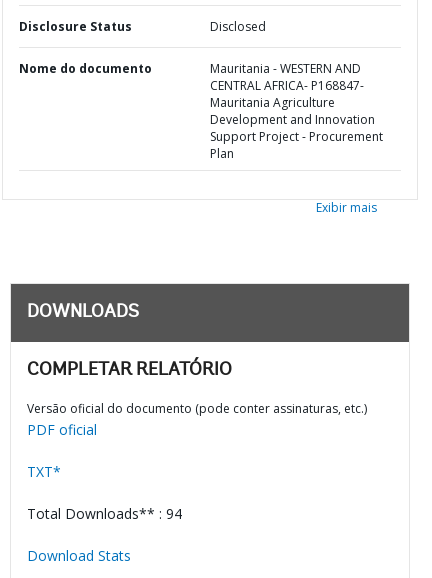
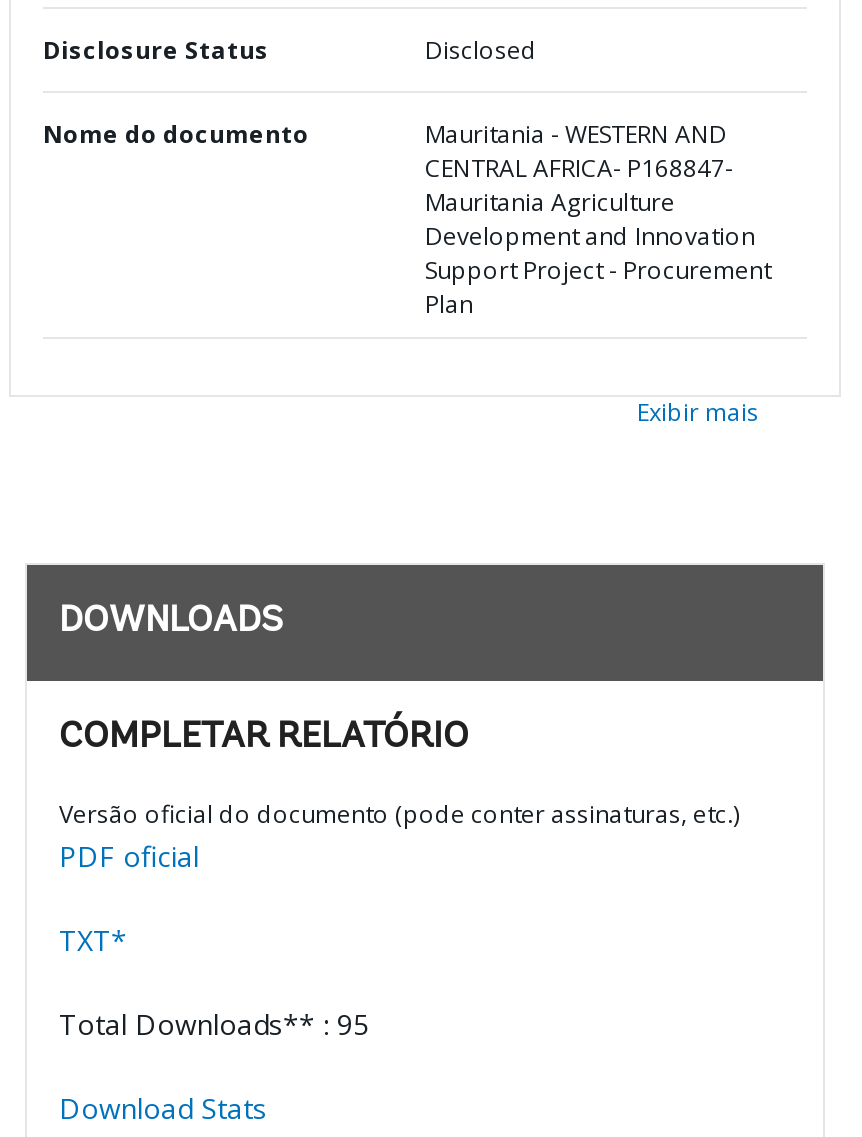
- Total Downloads** : 94
+ Total Downloads** : 95
